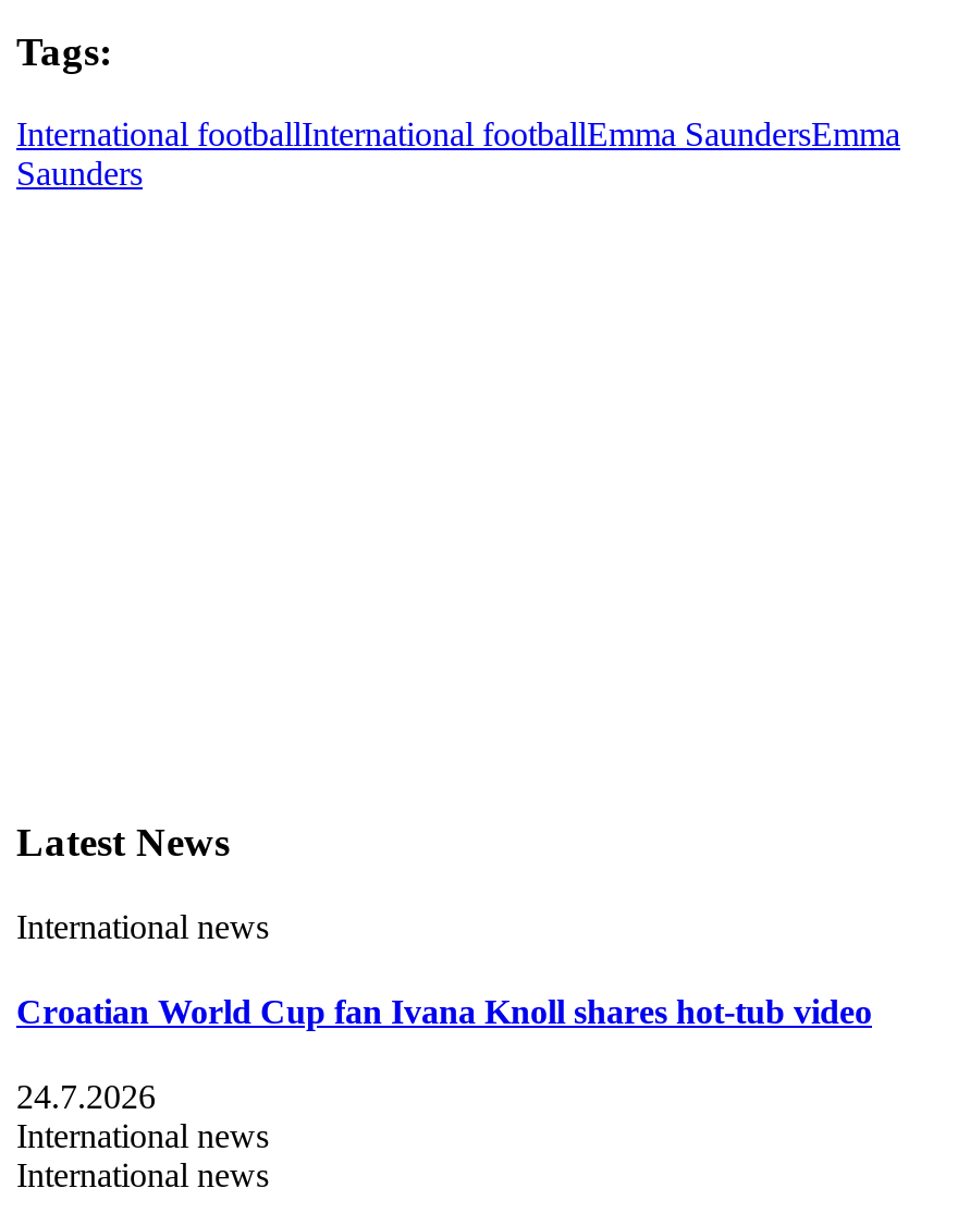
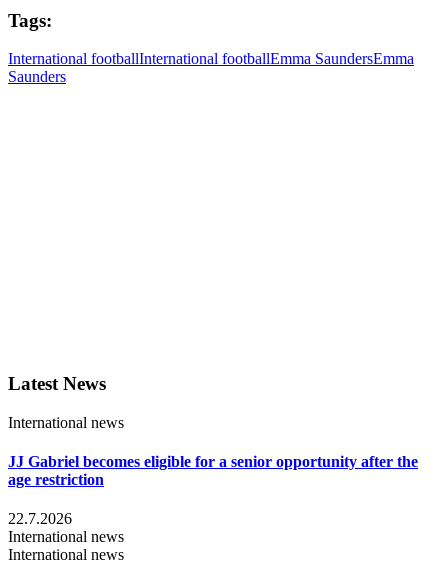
- Croatian World Cup fan Ivana Knoll shares hot-tub video
+ JJ Gabriel becomes eligible for a senior opportunity after the
+ age restriction

- 24.7.2026
+ 22.7.2026
